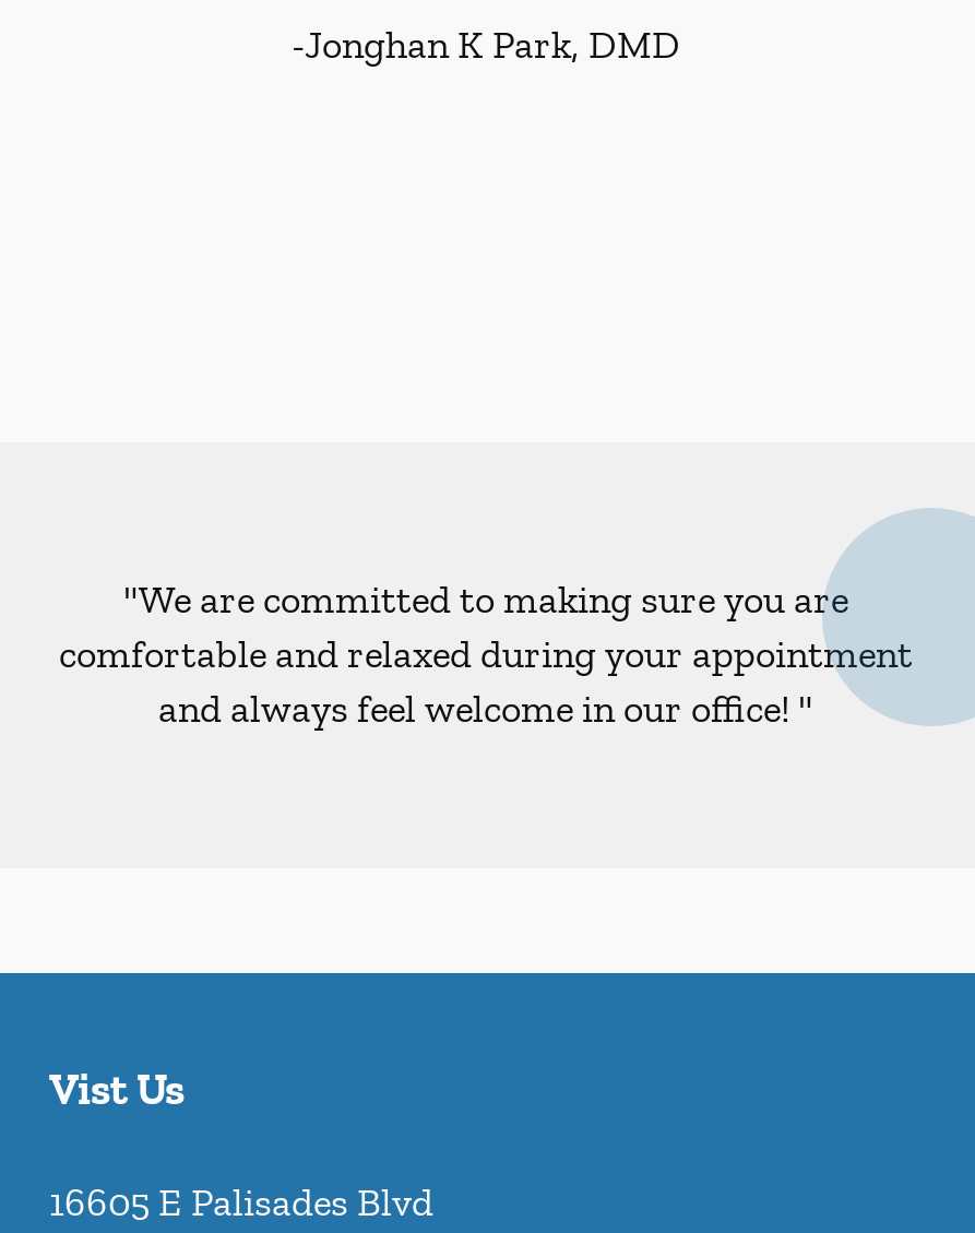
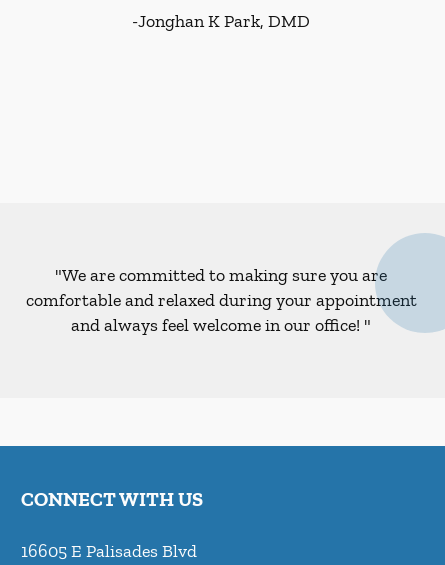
- Vist Us
+ CONNECT WITH US
